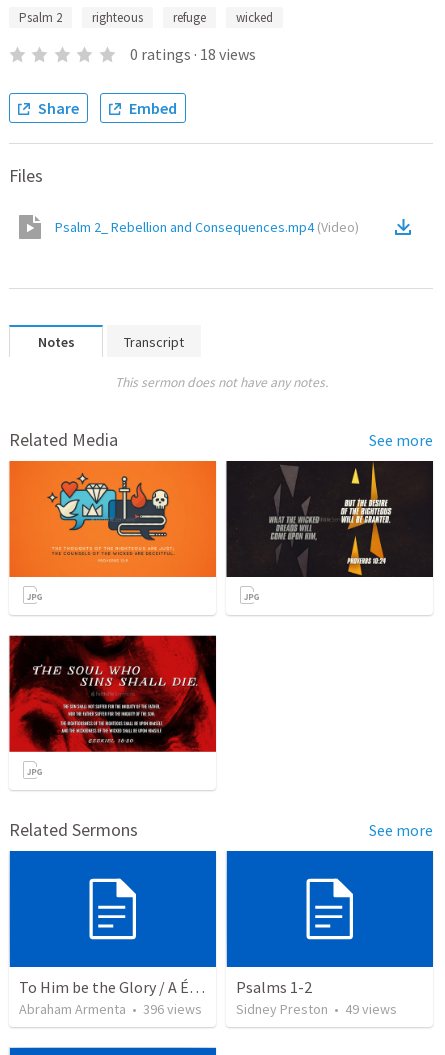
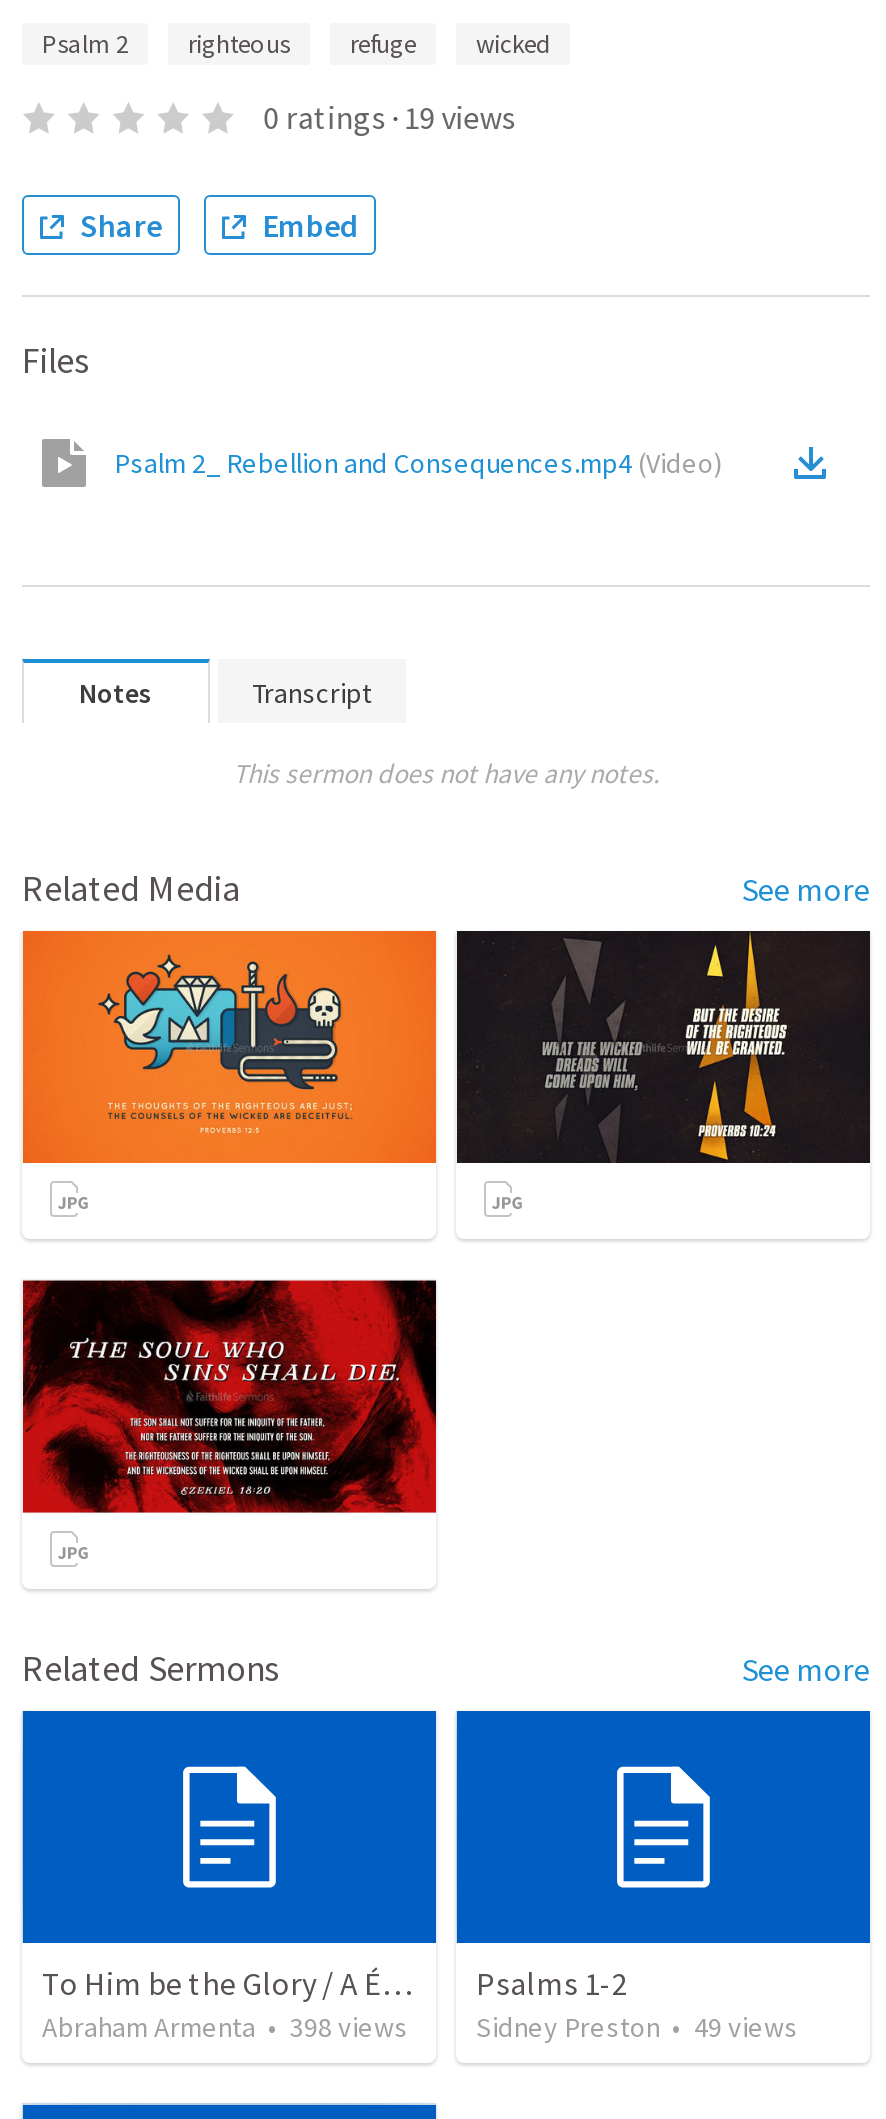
- 0 ratings · 18 views
+ 0 ratings · 19 views

- Abraham Armenta • 396 views
+ Abraham Armenta • 398 views
